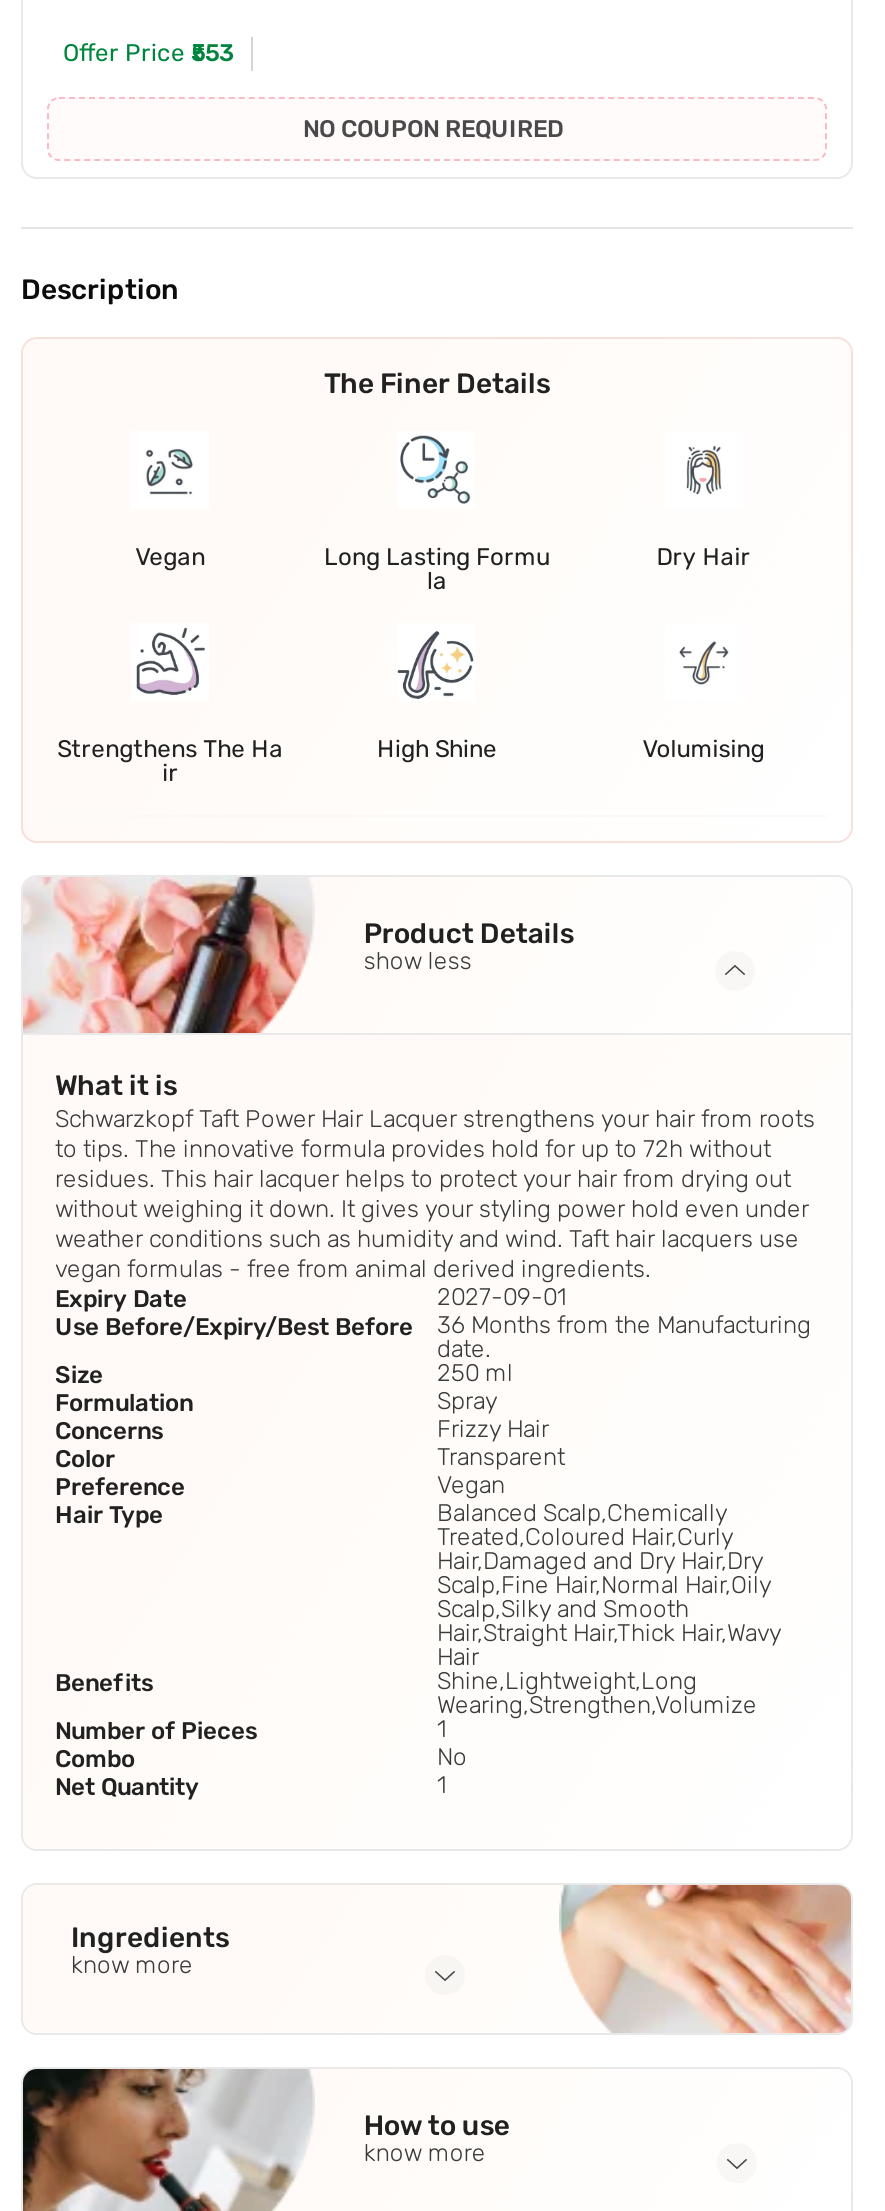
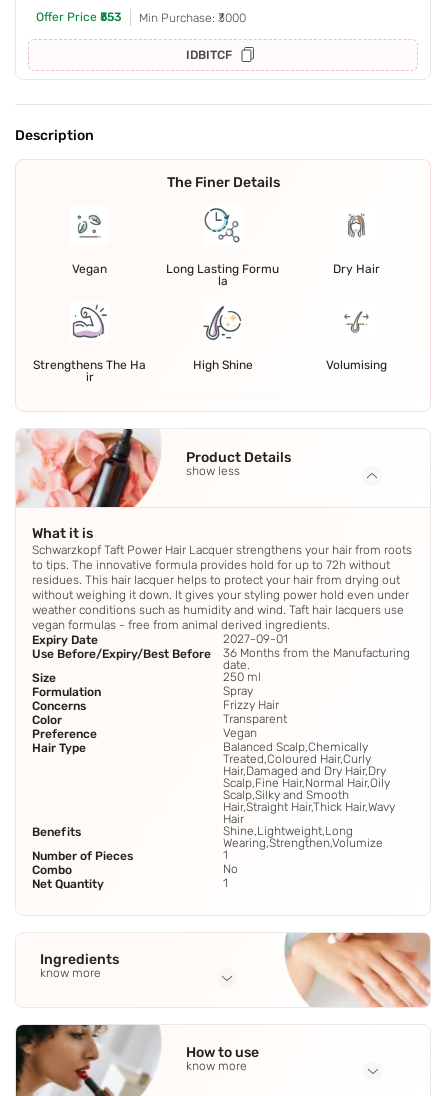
- NO COUPON REQUIRED
+ Min Purchase: ₹3000
+ IDBITCF
